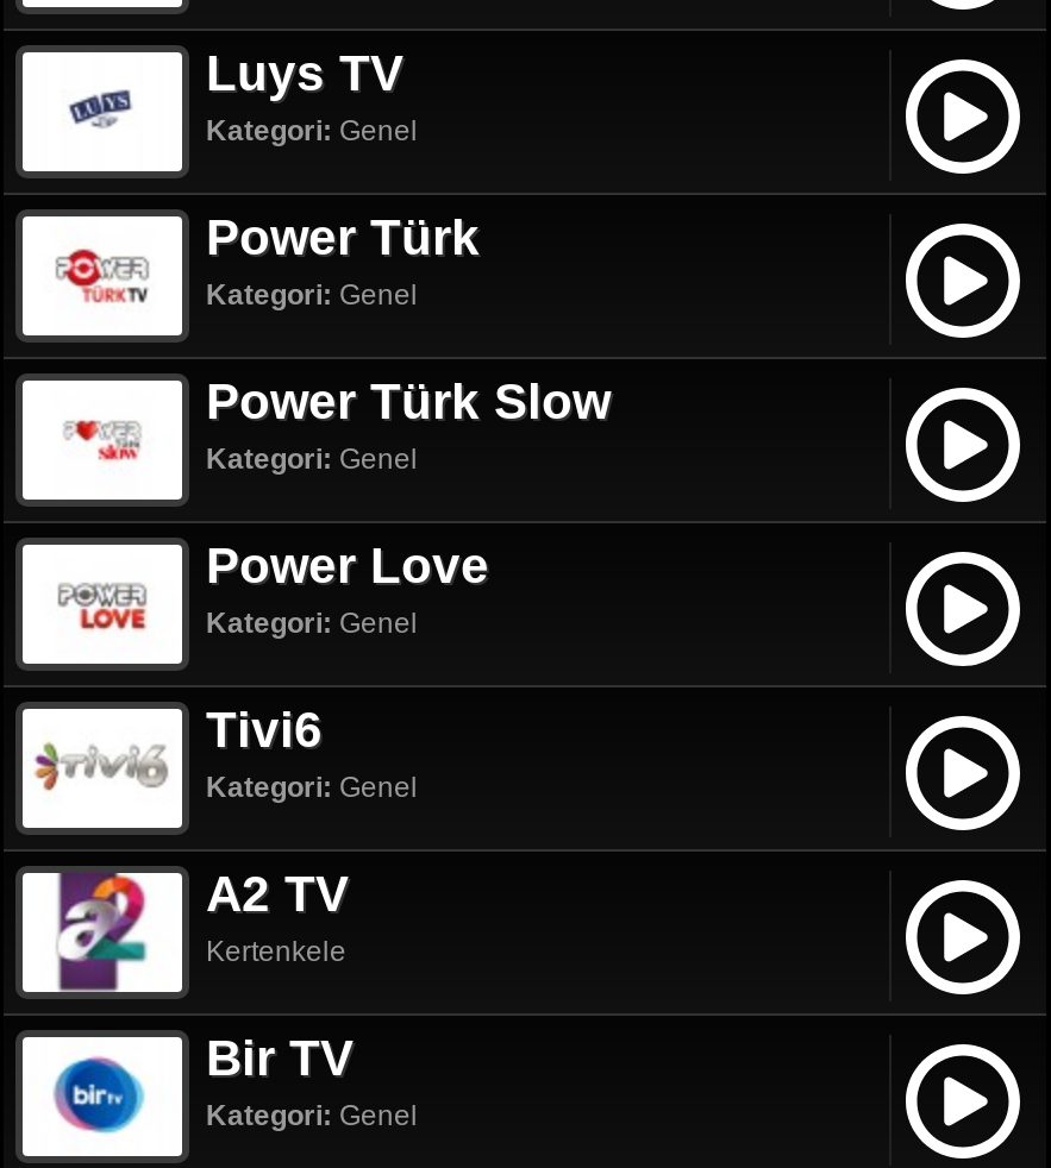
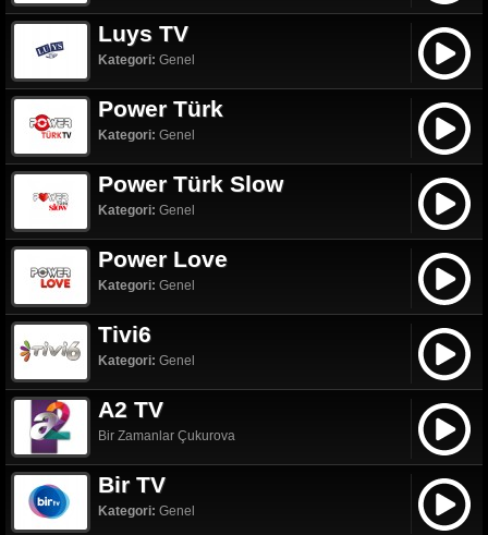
- Kertenkele
+ Bir Zamanlar Çukurova
